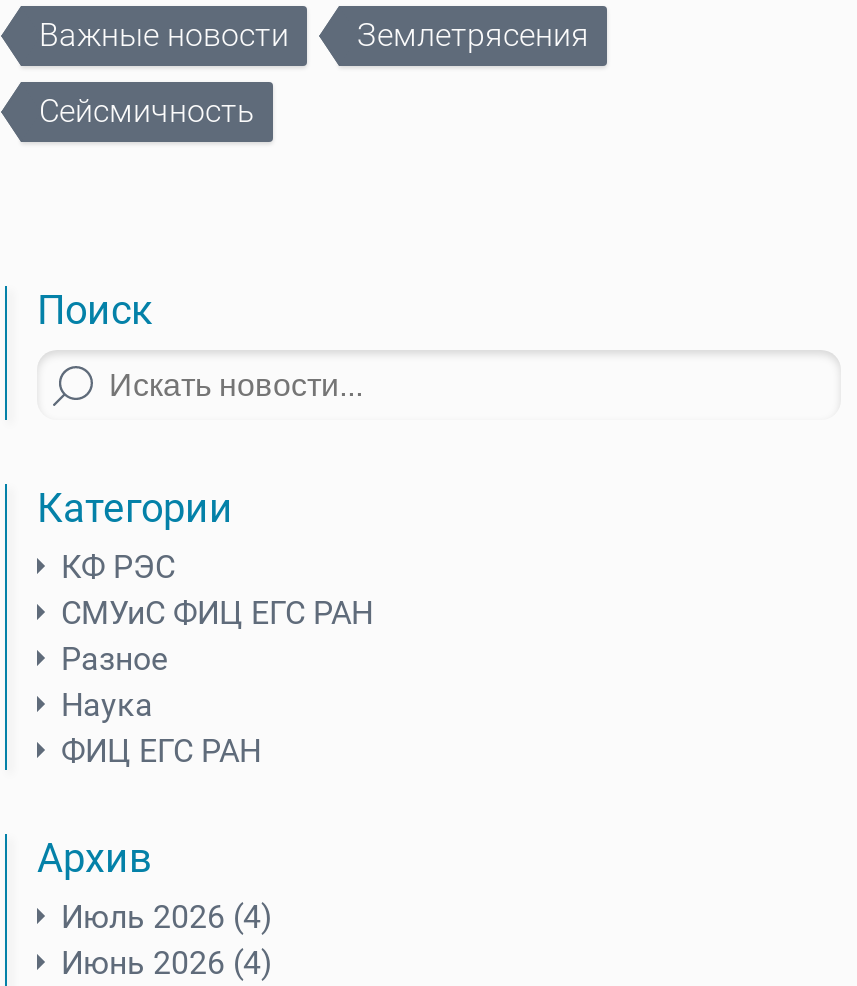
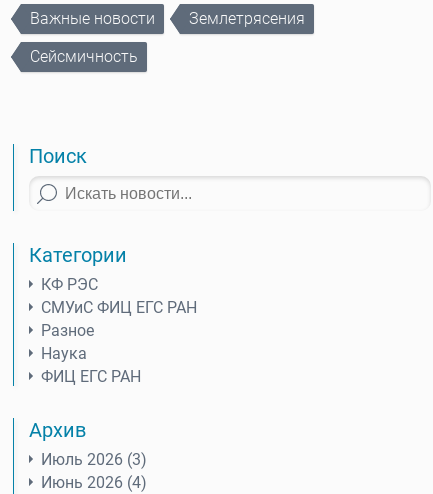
- Июль 2026 (4)
+ Июль 2026 (3)
